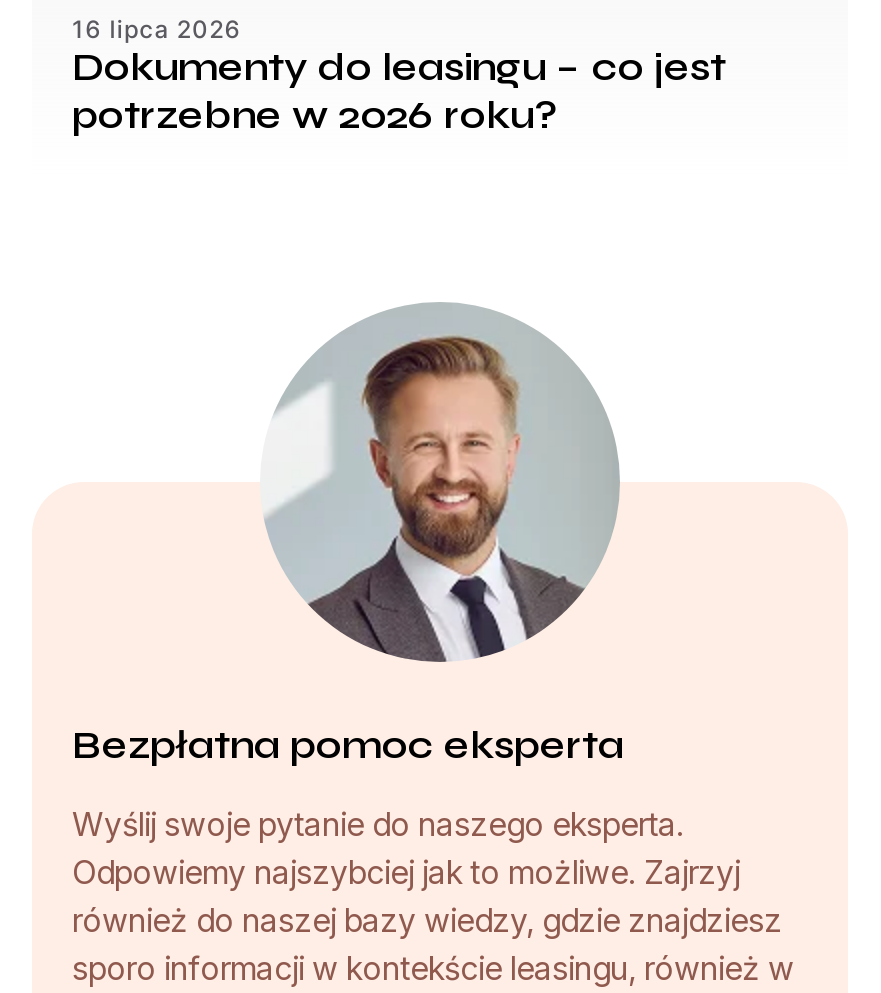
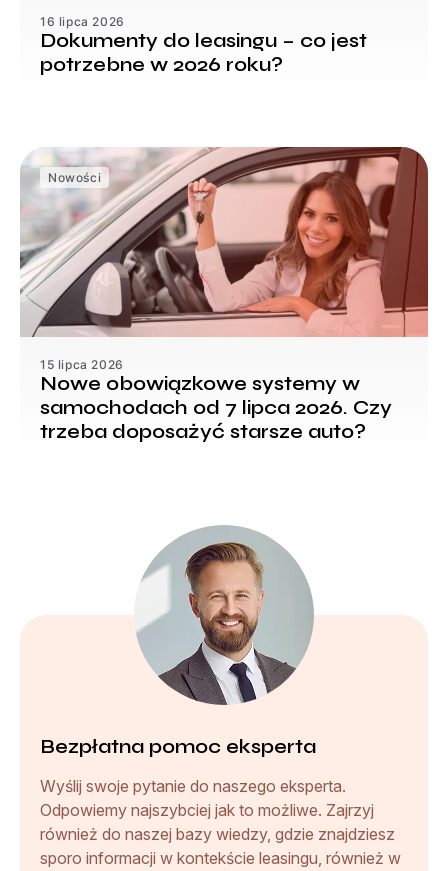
+ [image]
+ Nowości

+ 15 lipca 2026
+ Nowe obowiązkowe systemy w
+ samochodach od 7 lipca 2026. Czy
+ trzeba doposażyć starsze auto?
